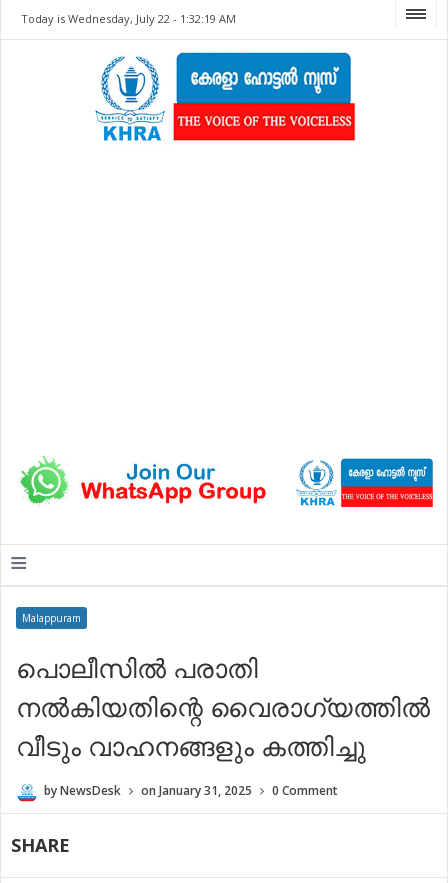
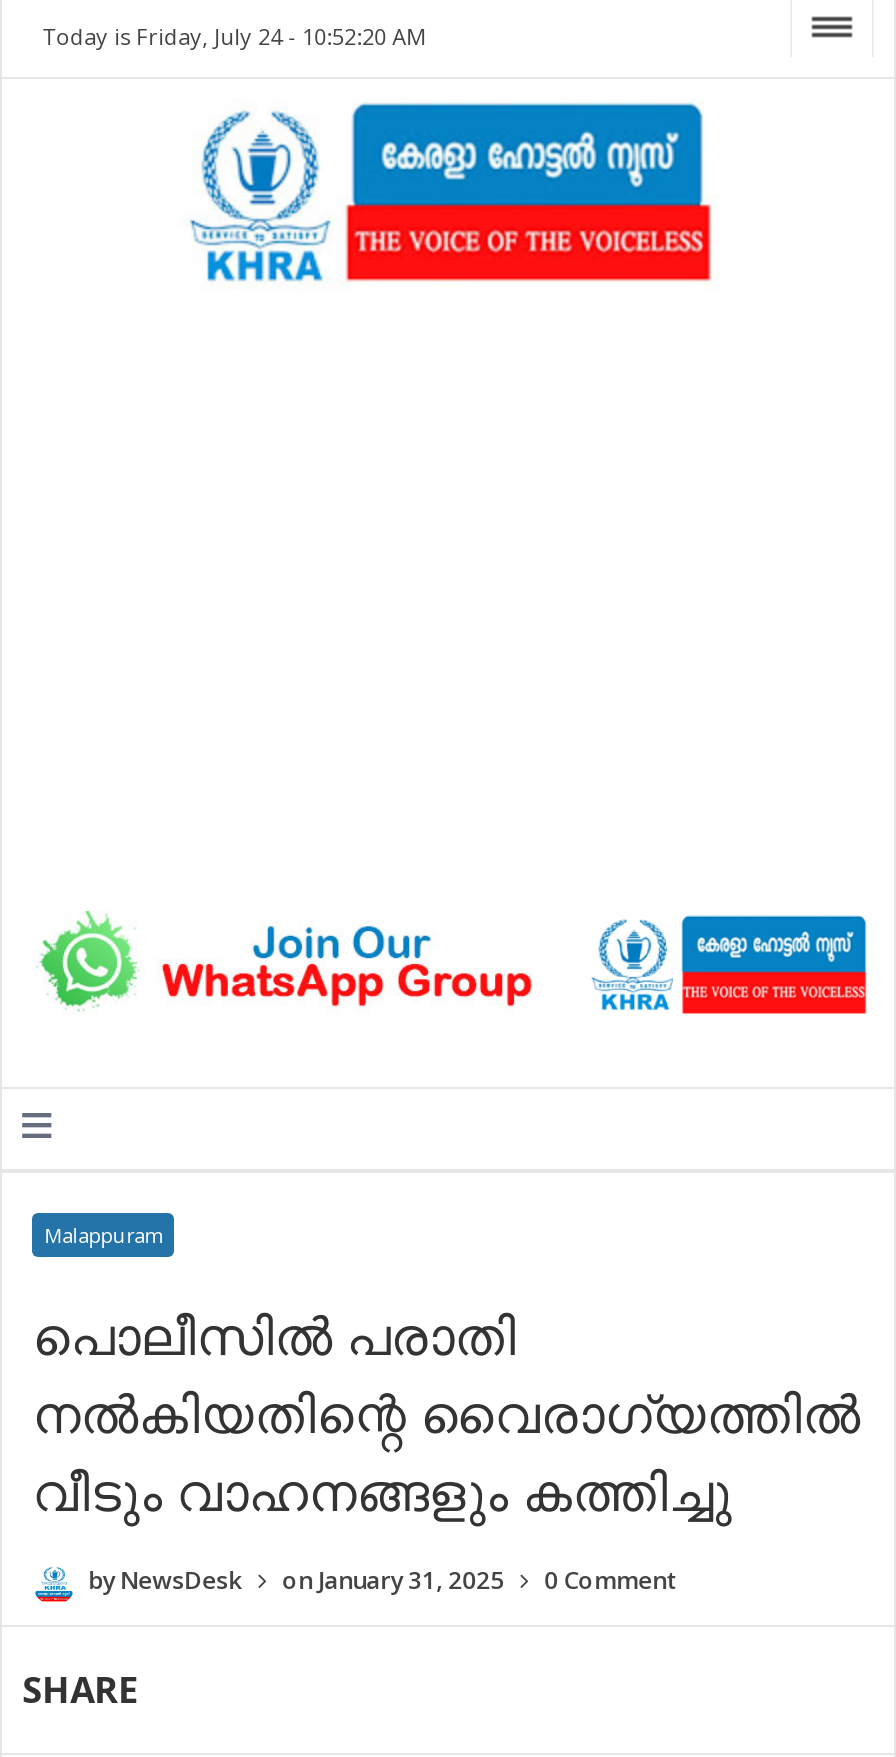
- Today is Wednesday, July 22 - 1:32:19 AM
+ Today is Friday, July 24 - 10:52:20 AM
